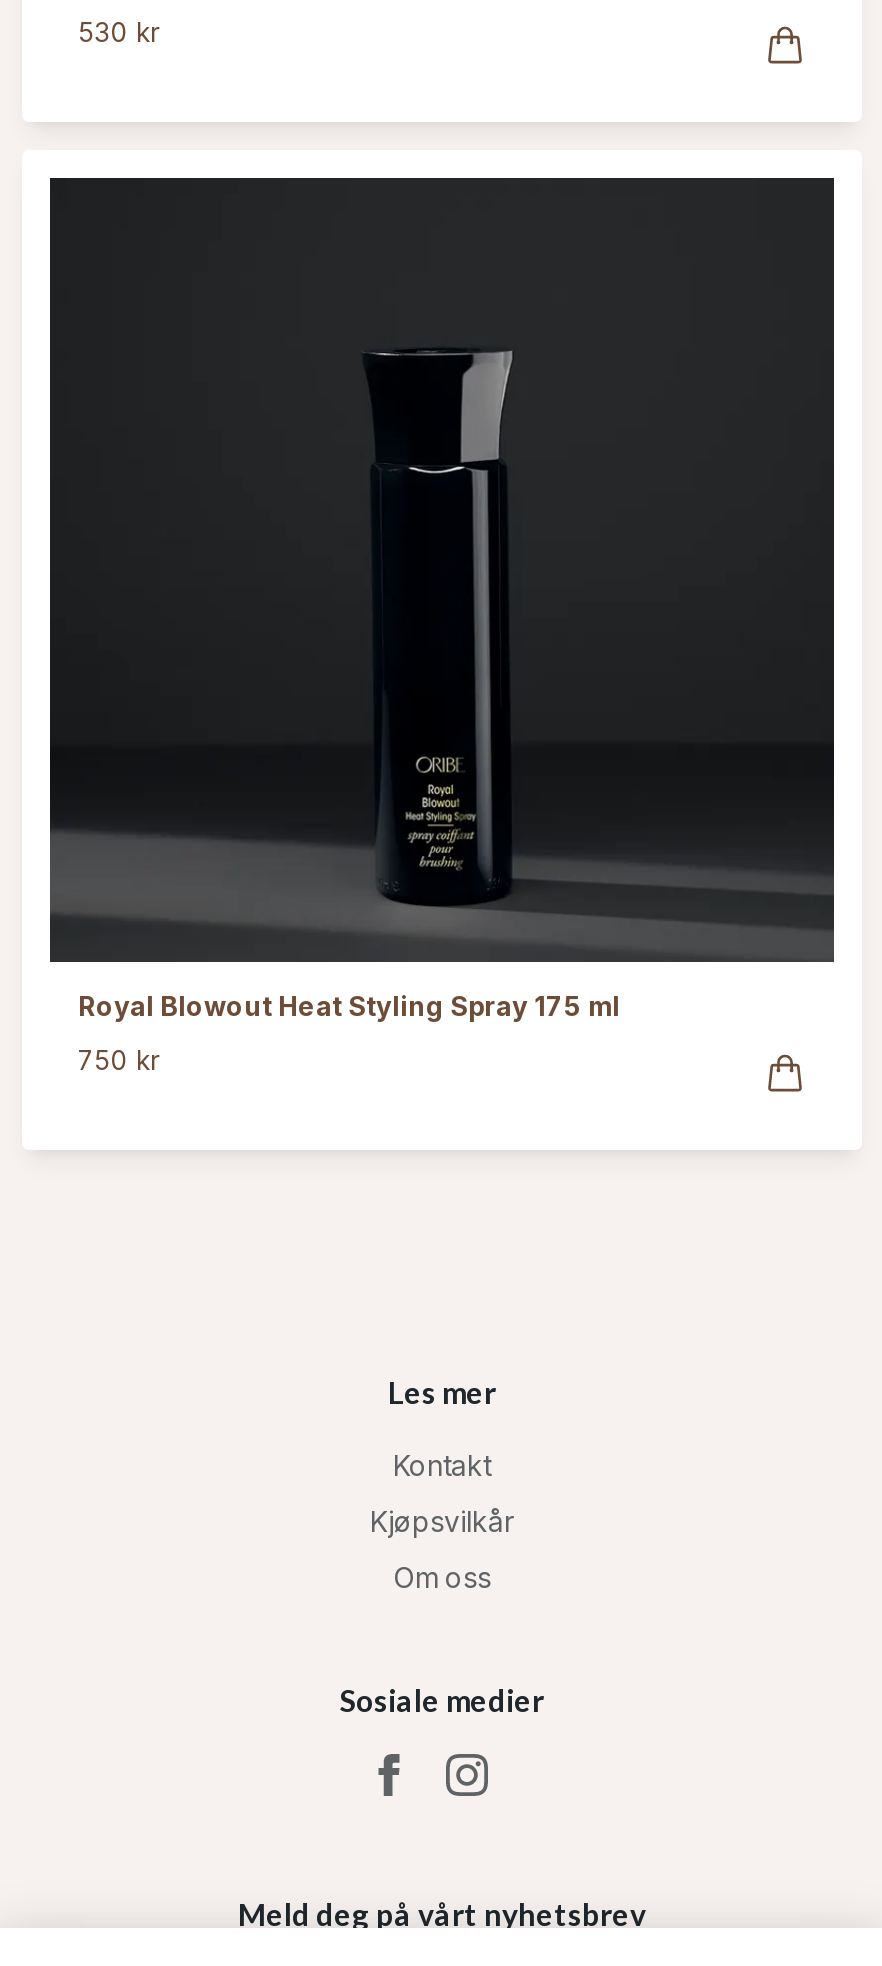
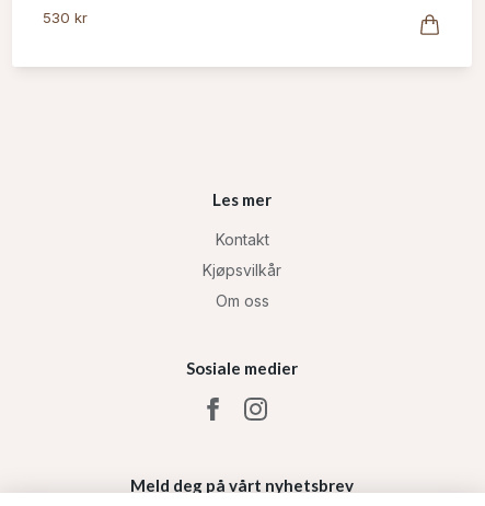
- [image]
- Royal Blowout Heat Styling Spray 175 ml
- 750 kr
